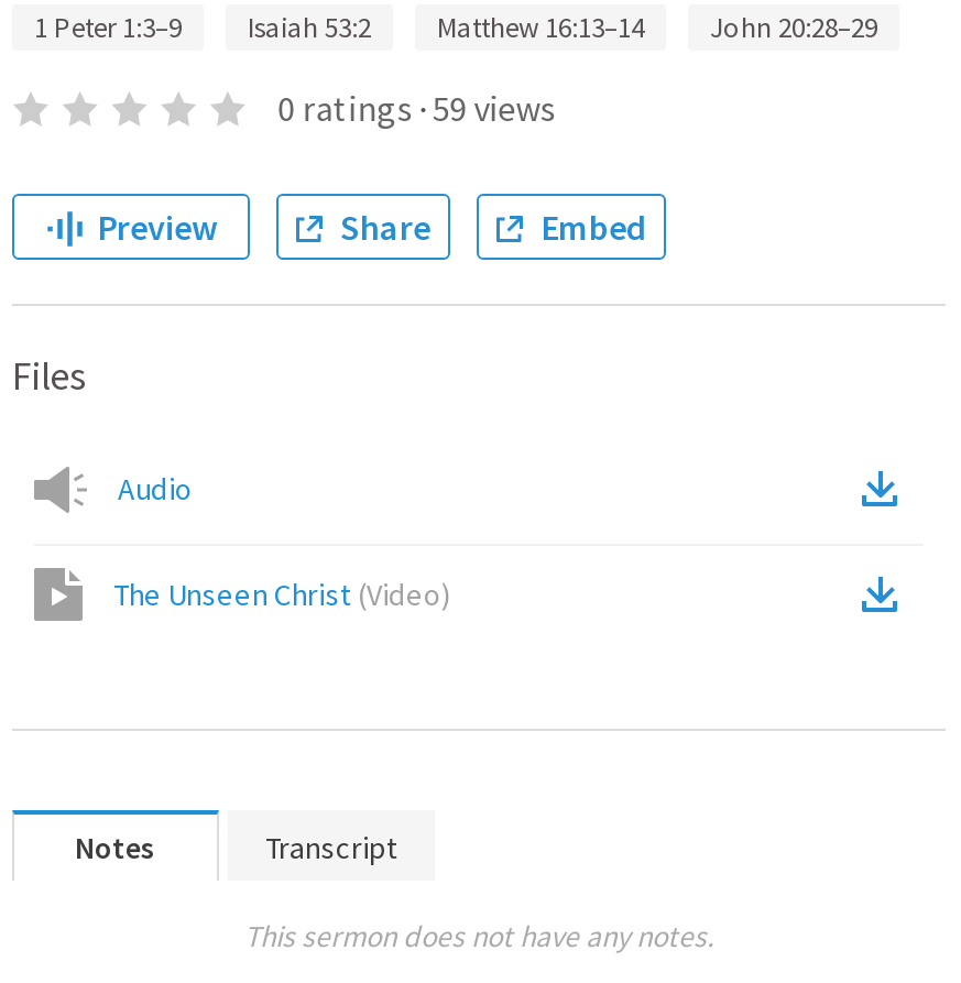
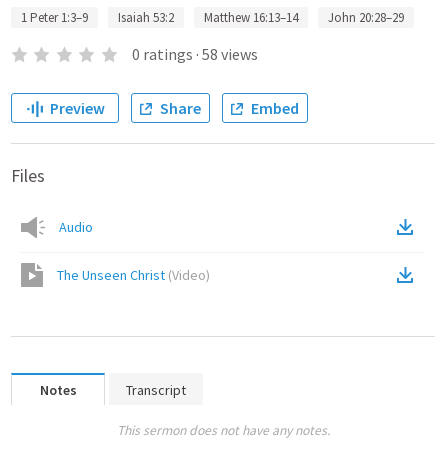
- 0 ratings · 59 views
+ 0 ratings · 58 views
